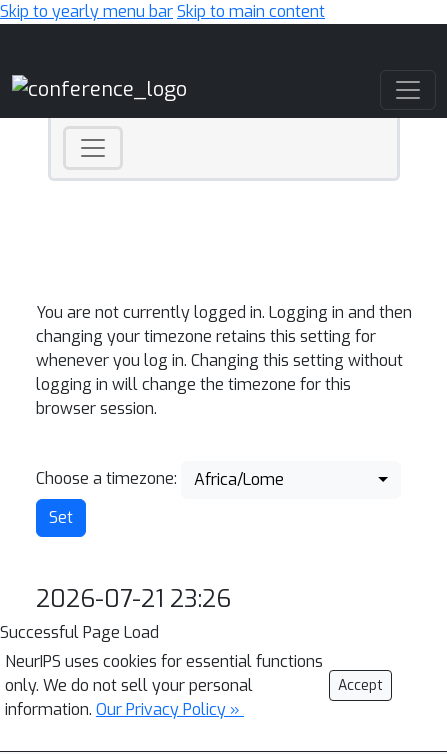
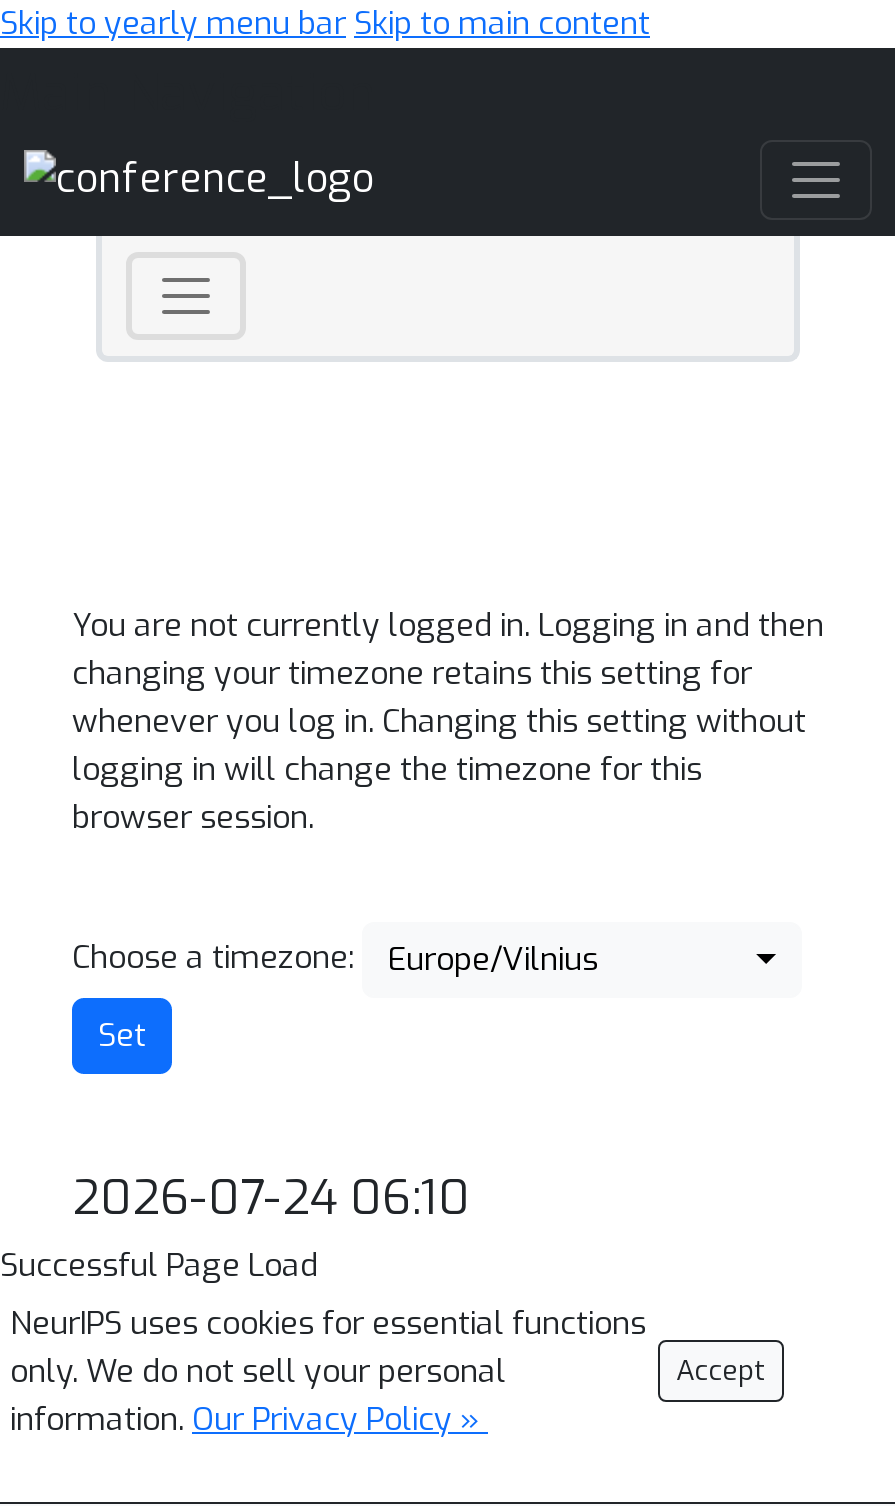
- Africa/Lome
+ Europe/Vilnius

- 2026-07-21 23:26
+ 2026-07-24 06:10
